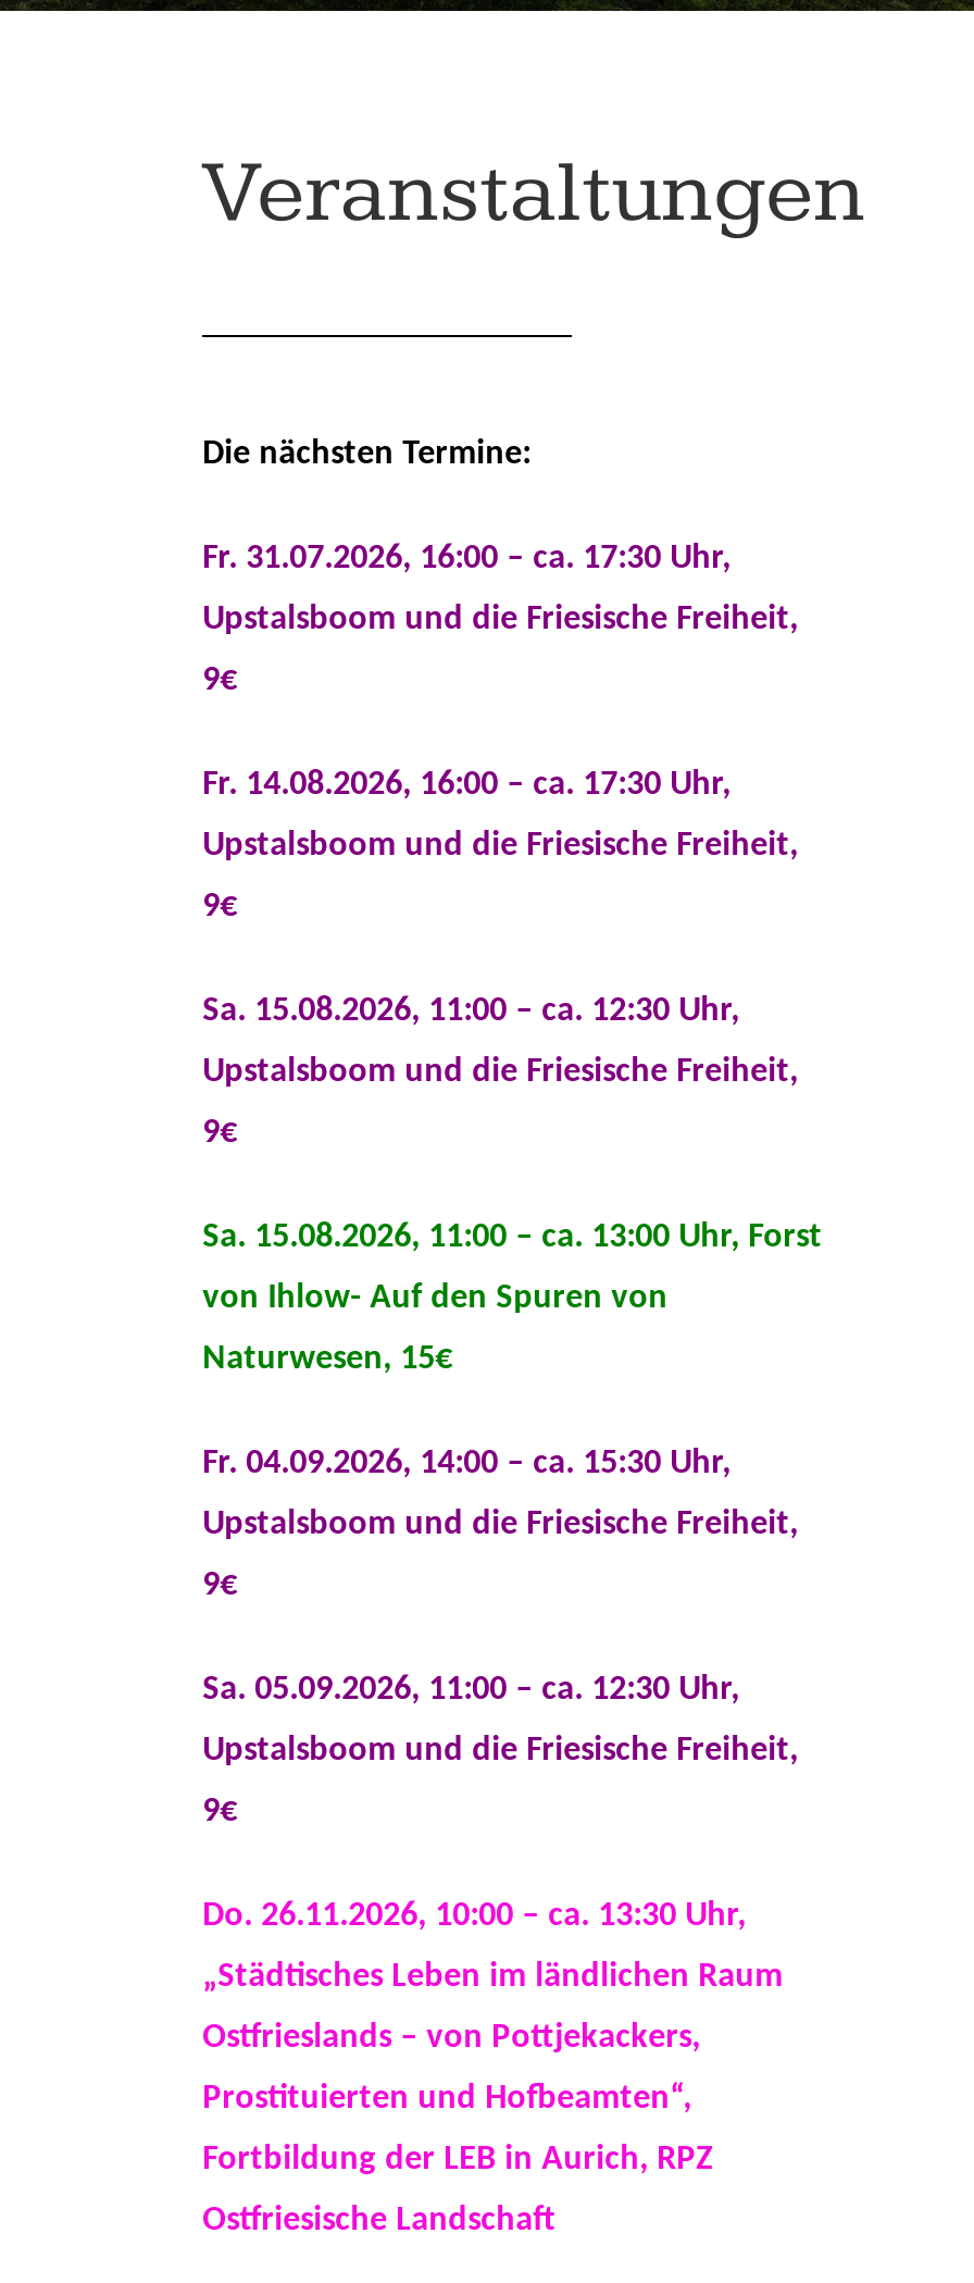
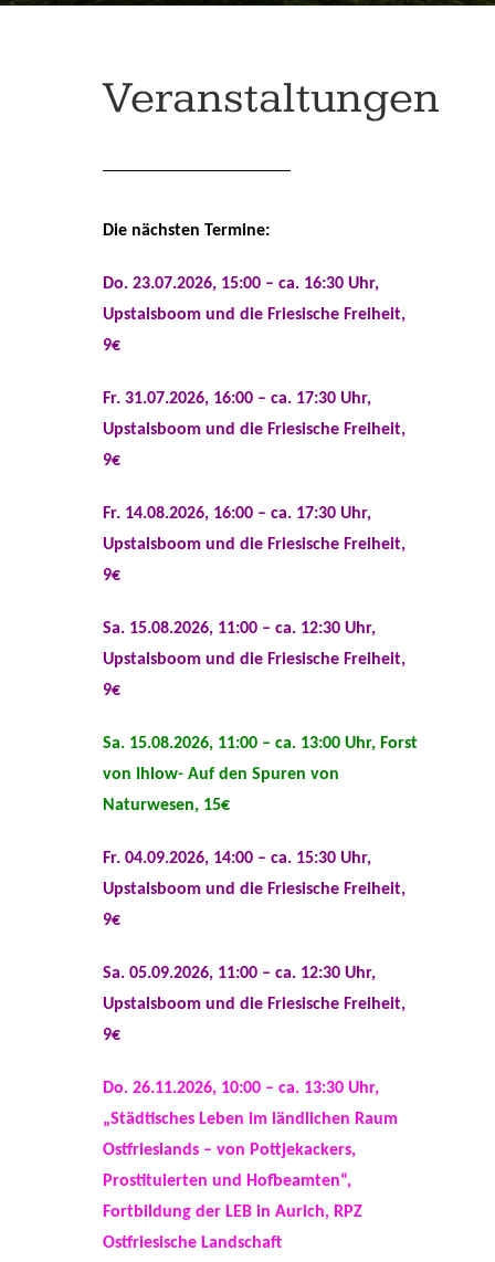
+ Do. 23.07.2026, 15:00 – ca. 16:30 Uhr,
+ Upstalsboom und die Friesische Freiheit,
+ 9€
